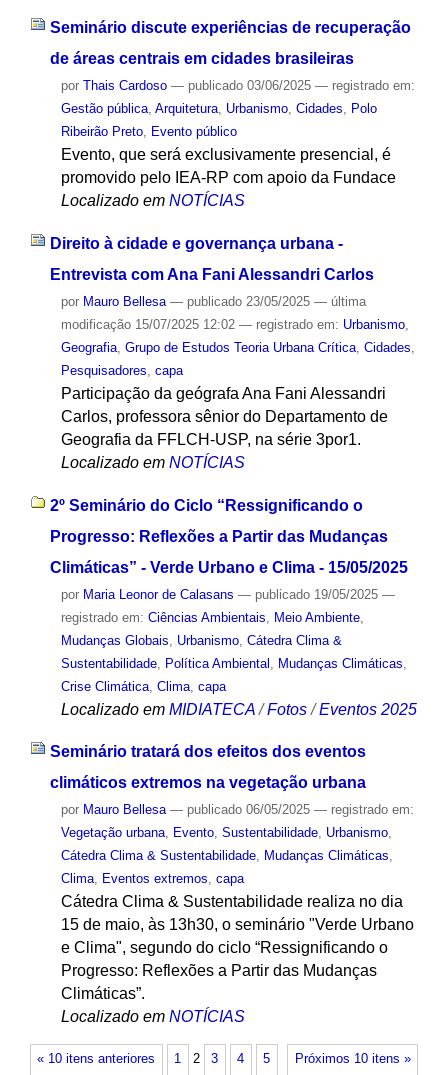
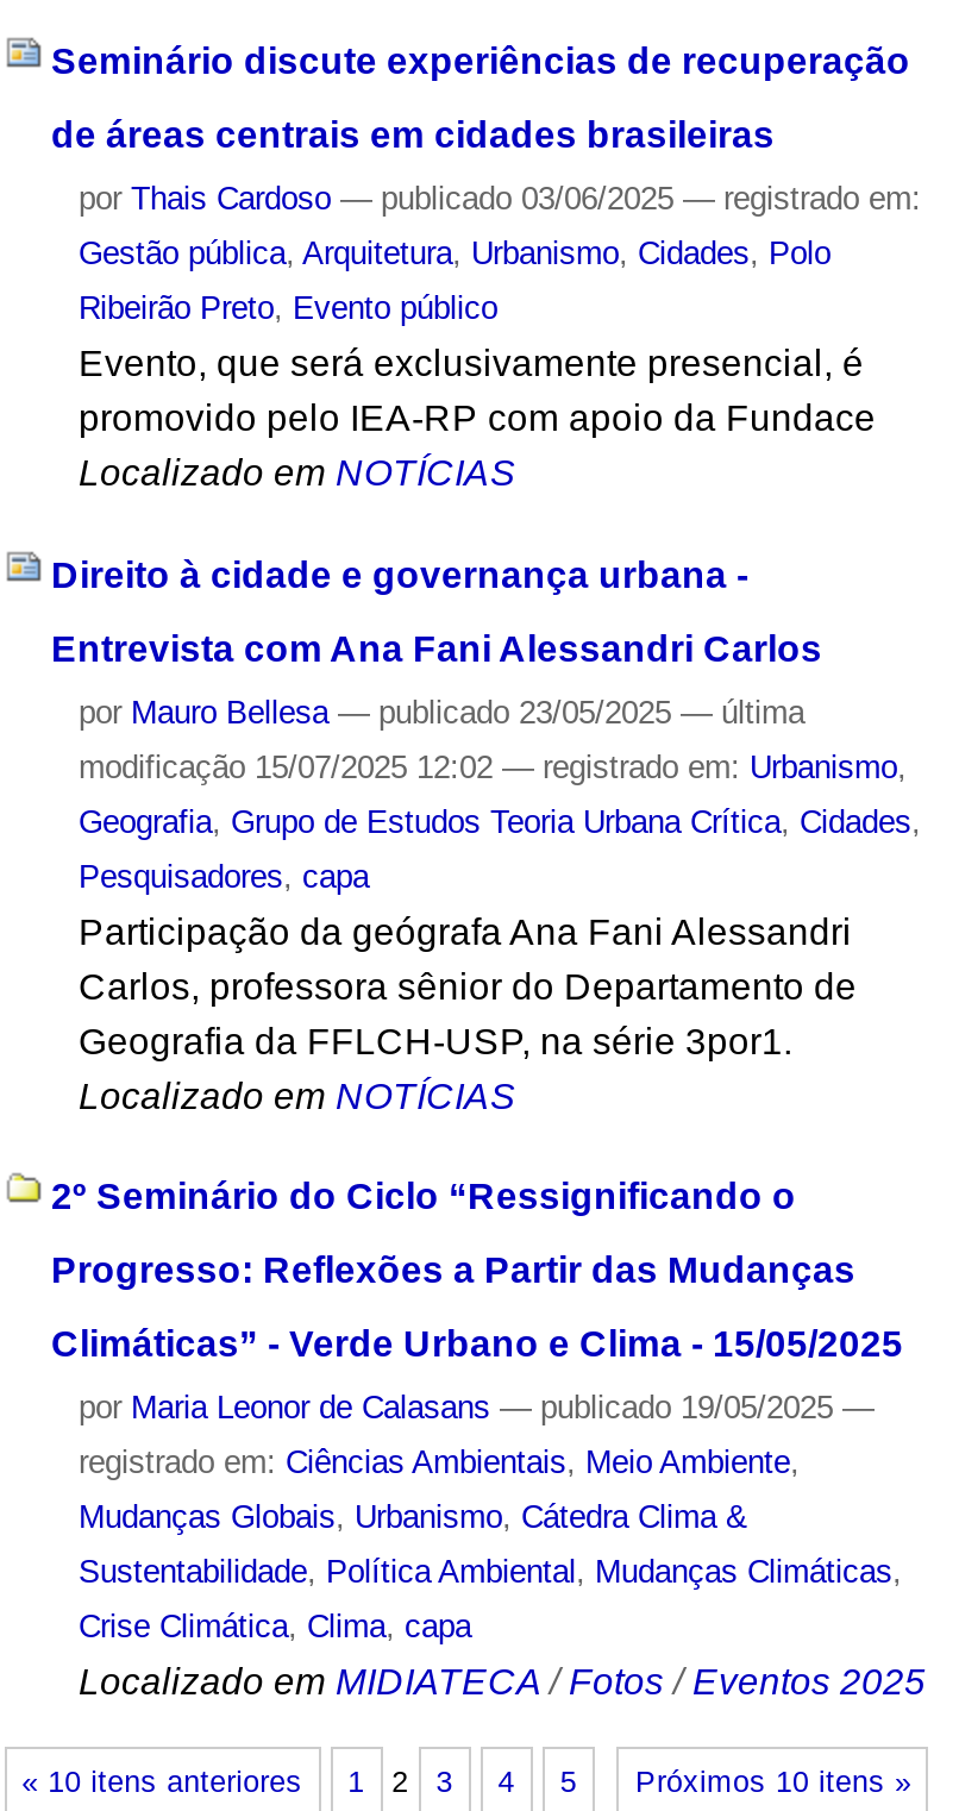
- Seminário tratará dos efeitos dos eventos
- climáticos extremos na vegetação urbana
- por Mauro Bellesa — publicado 06/05/2025 — registrado em:
- Vegetação urbana, Evento, Sustentabilidade, Urbanismo,
- Cátedra Clima & Sustentabilidade, Mudanças Climáticas,
- Clima, Eventos extremos, capa
- Cátedra Clima & Sustentabilidade realiza no dia
- 15 de maio, às 13h30, o seminário "Verde Urbano
- e Clima", segundo do ciclo “Ressignificando o
- Progresso: Reflexões a Partir das Mudanças
- Climáticas”.
- Localizado em NOTÍCIAS
